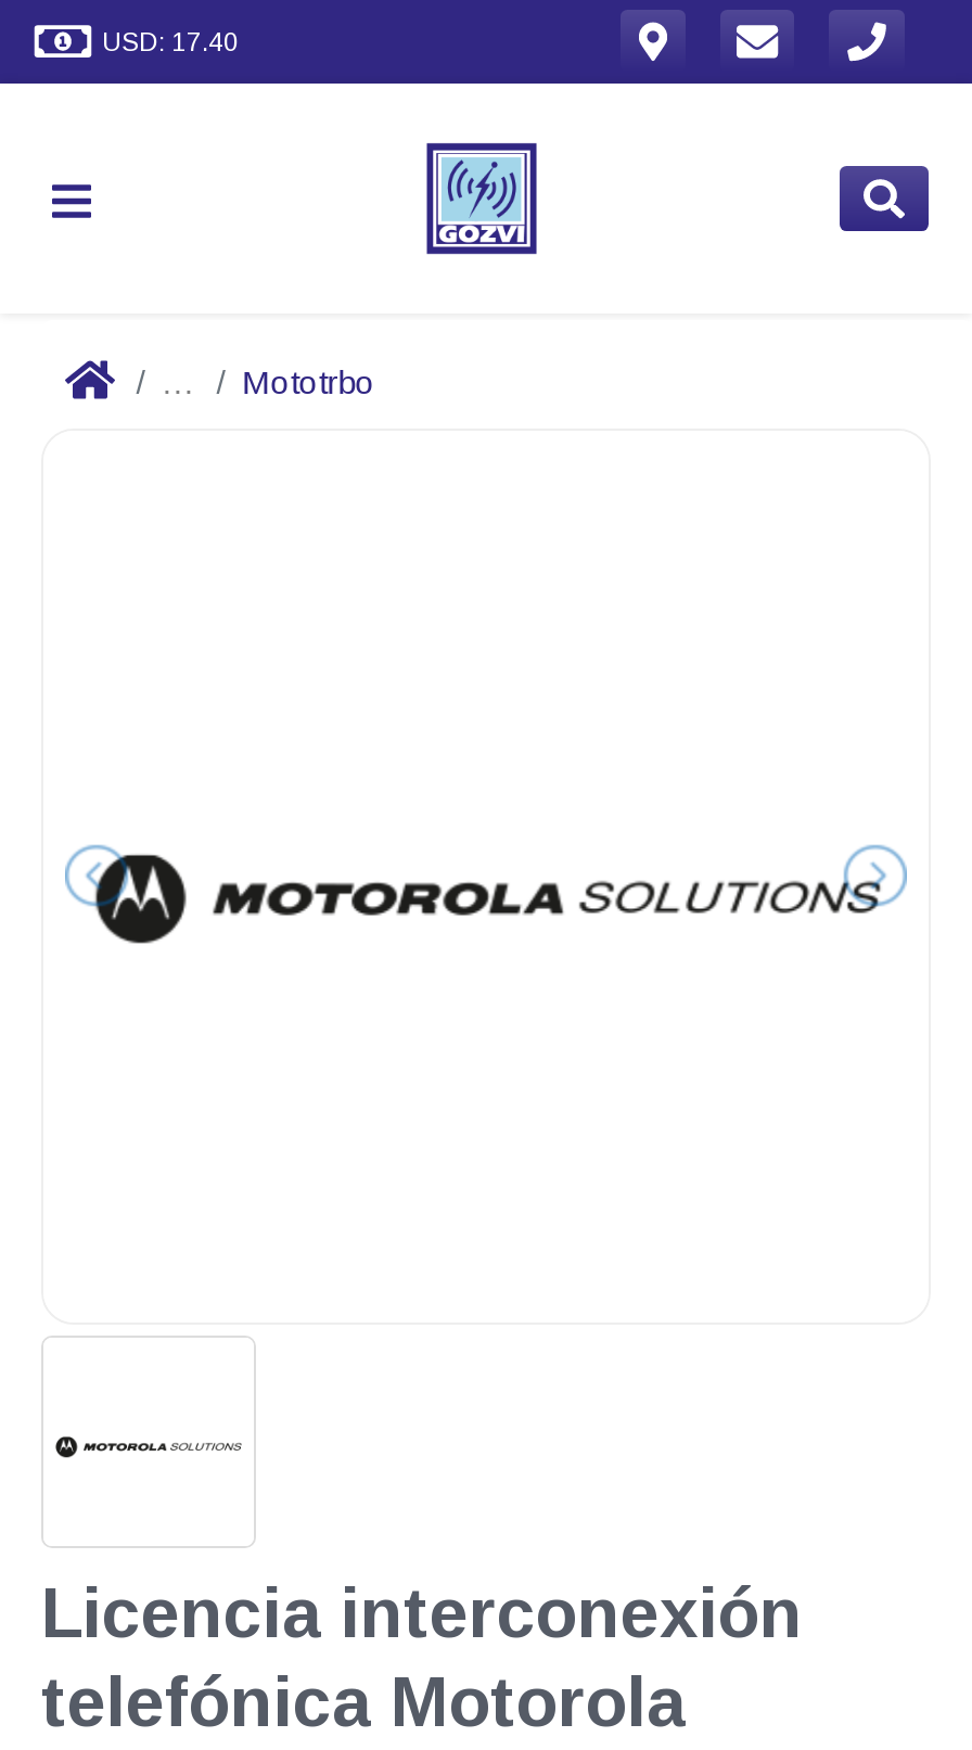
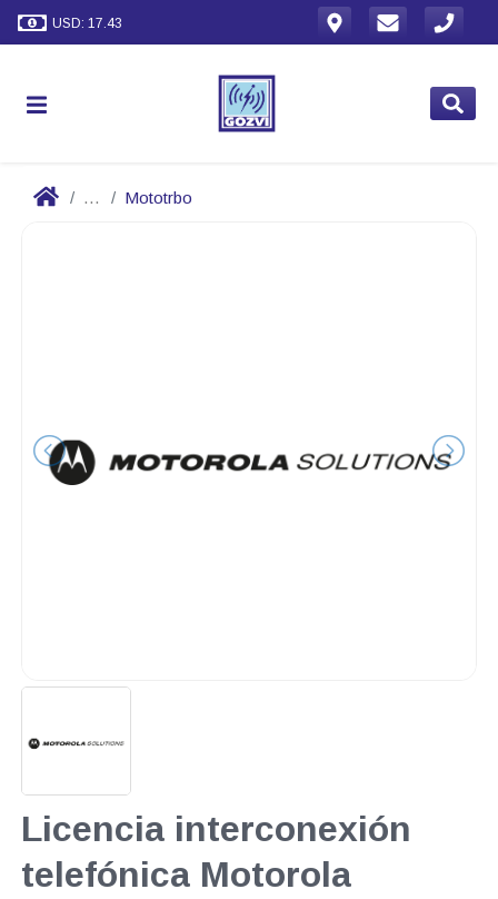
- USD: 17.40
+ USD: 17.43
